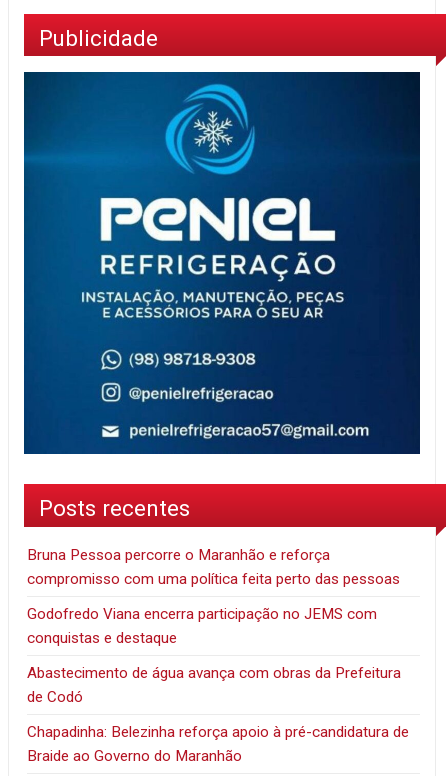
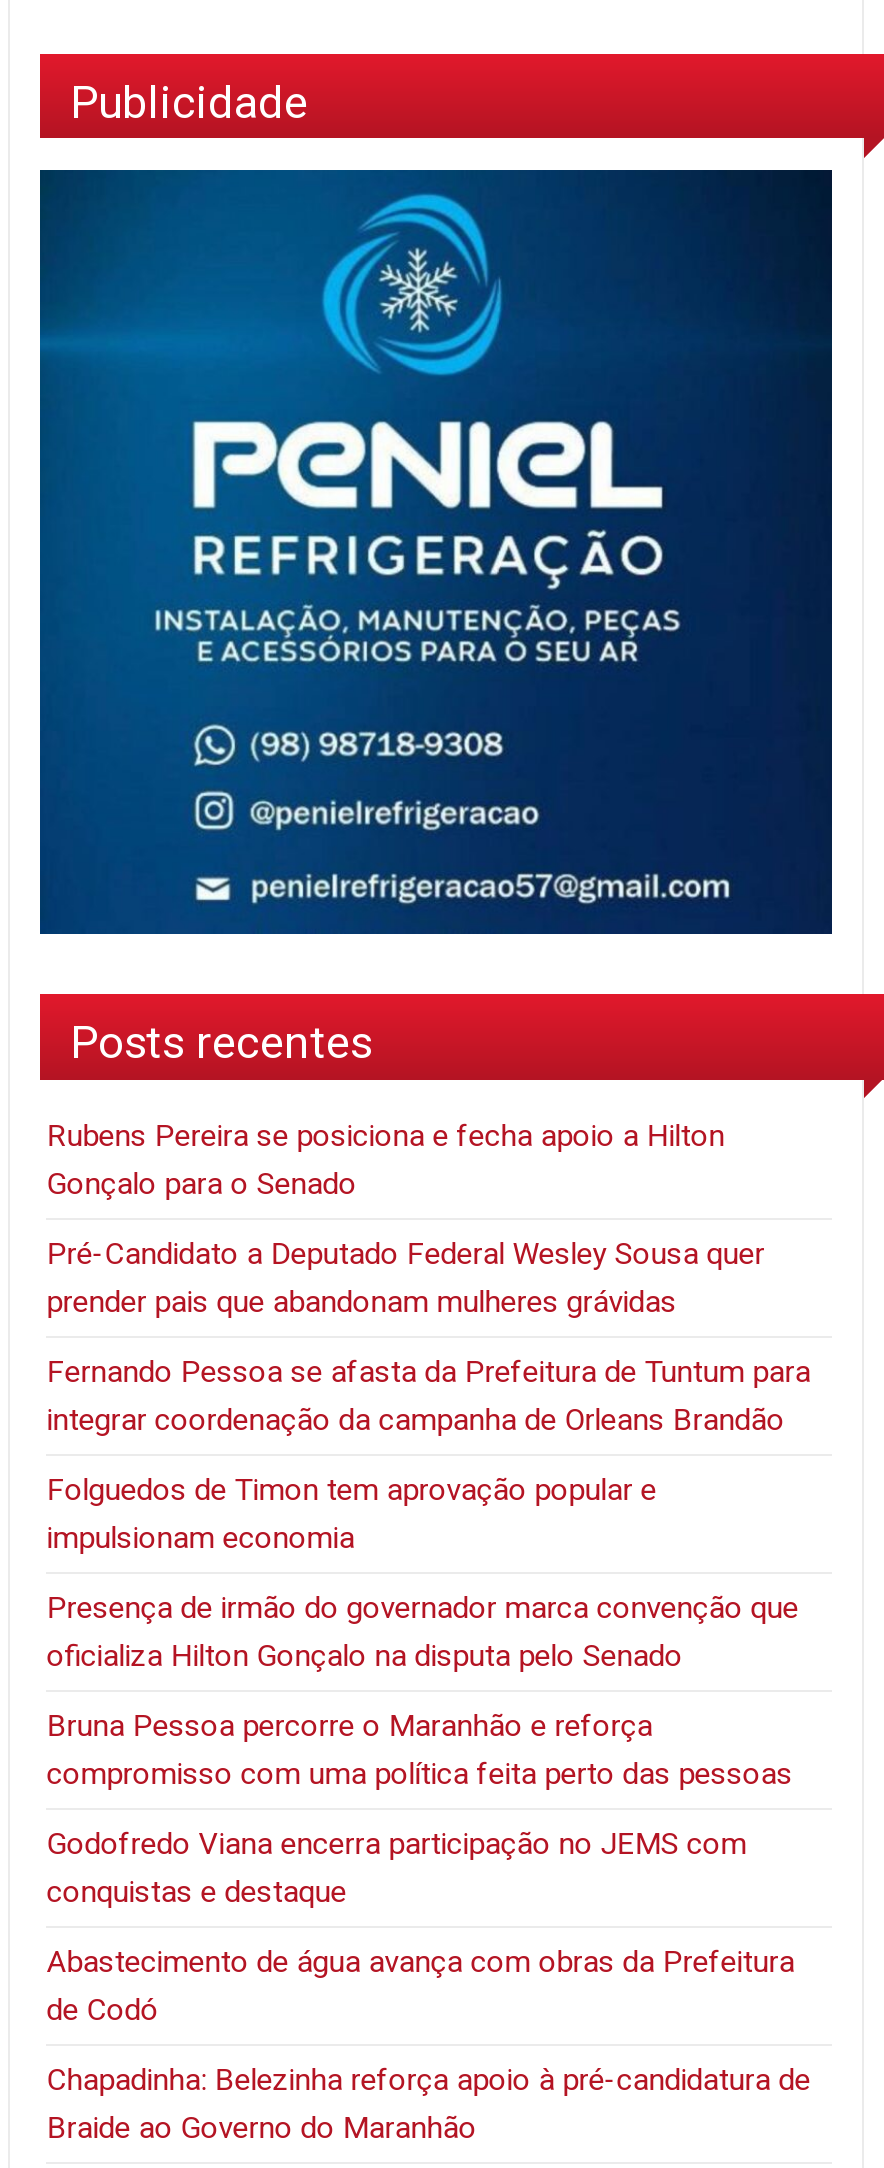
+ Rubens Pereira se posiciona e fecha apoio a Hilton
+ Gonçalo para o Senado
+ Pré-Candidato a Deputado Federal Wesley Sousa quer
+ prender pais que abandonam mulheres grávidas
+ Fernando Pessoa se afasta da Prefeitura de Tuntum para
+ integrar coordenação da campanha de Orleans Brandão
+ Folguedos de Timon tem aprovação popular e
+ impulsionam economia
+ Presença de irmão do governador marca convenção que
+ oficializa Hilton Gonçalo na disputa pelo Senado
